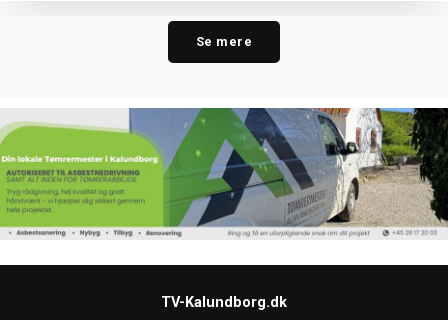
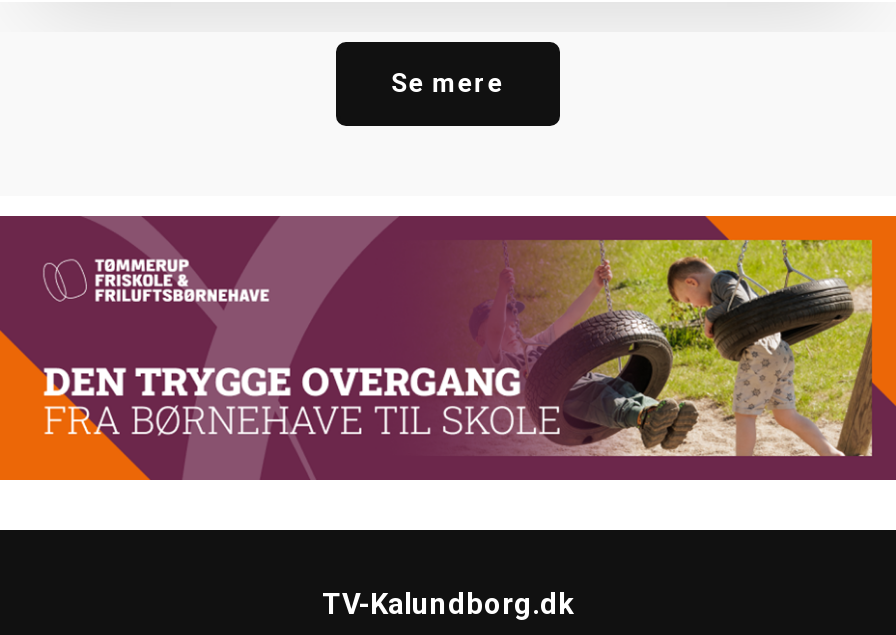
- [image]
+ [image]
